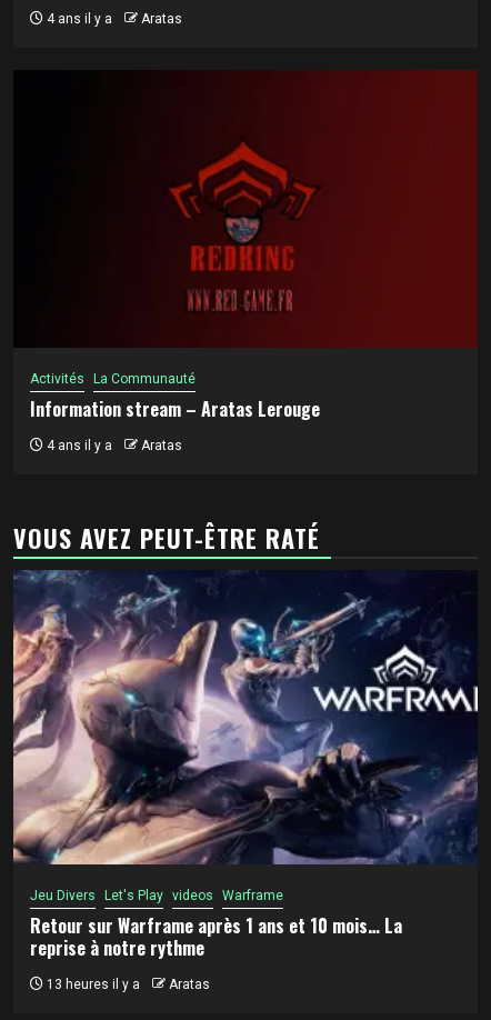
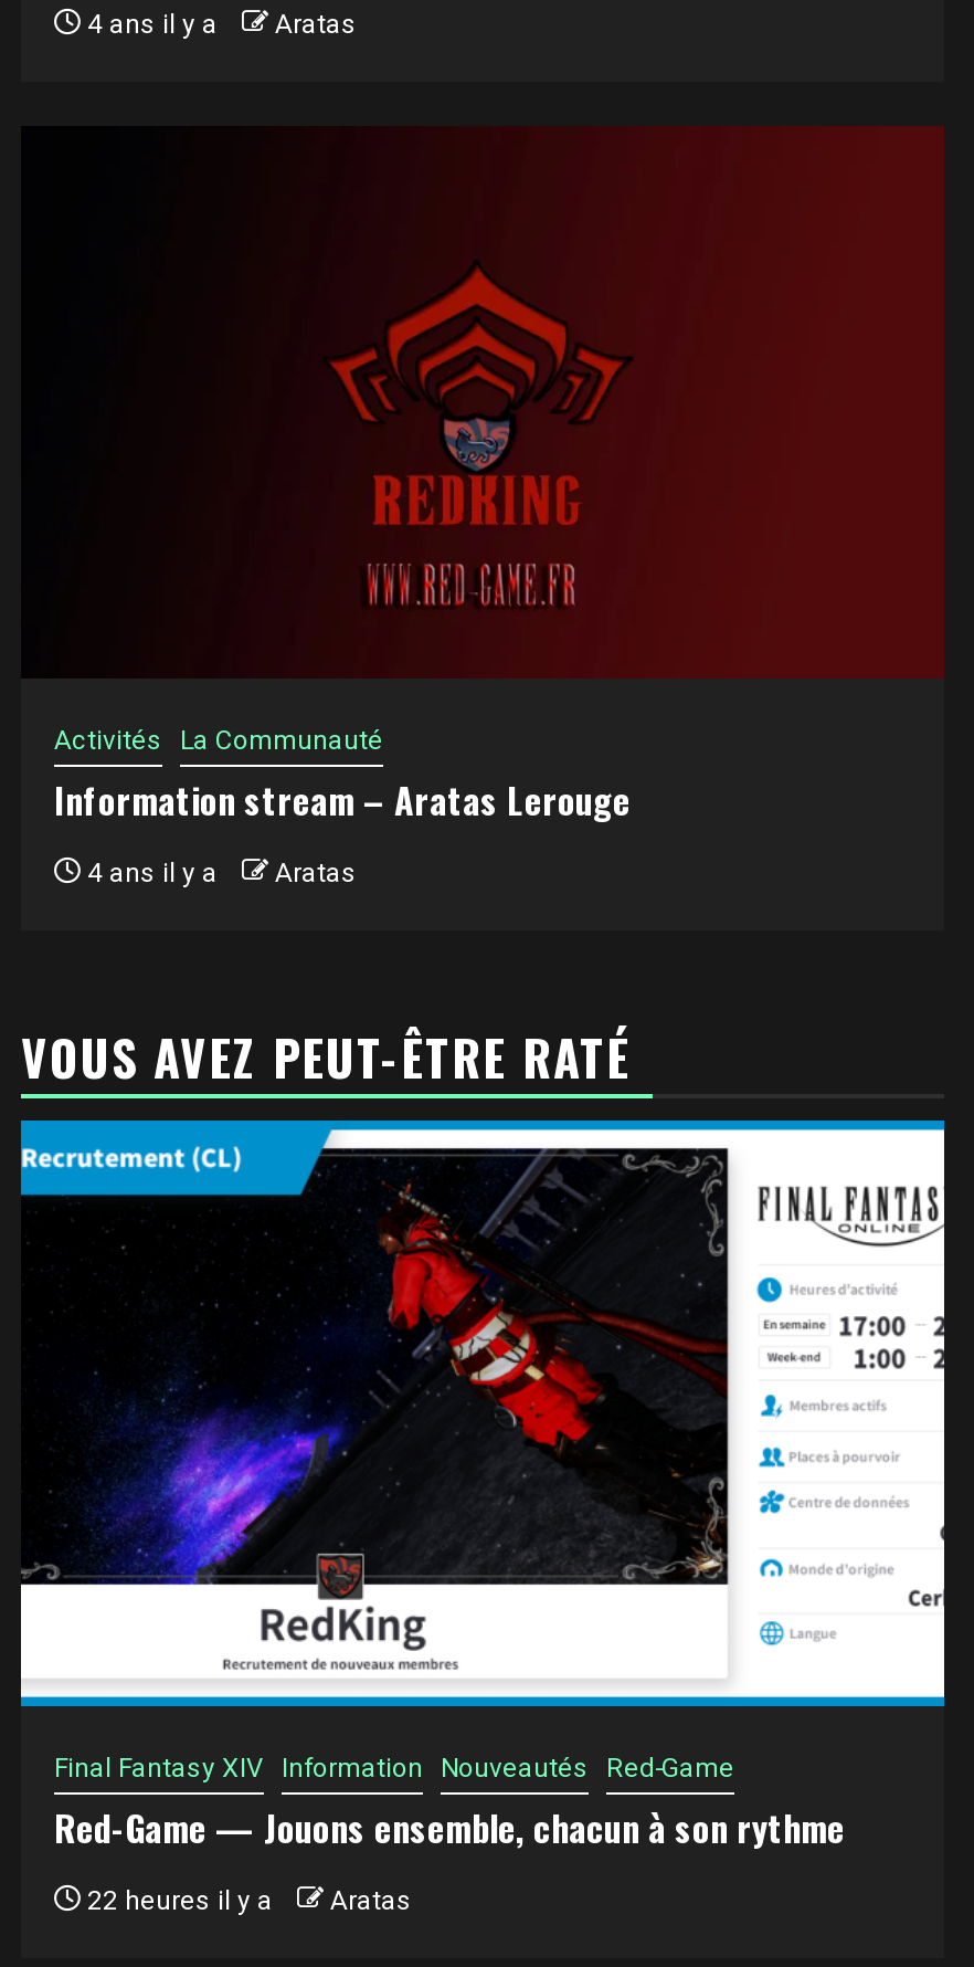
- [image]
- Jeu Divers Let's Play videos Warframe
- Retour sur Warframe après 1 ans et 10 mois… La
- reprise à notre rythme
+ [image]
+ Final Fantasy XIV Information Nouveautés Red-Game
+ Red-Game — Jouons ensemble, chacun à son rythme

- 13 heures il y a Aratas
+ 22 heures il y a Aratas
